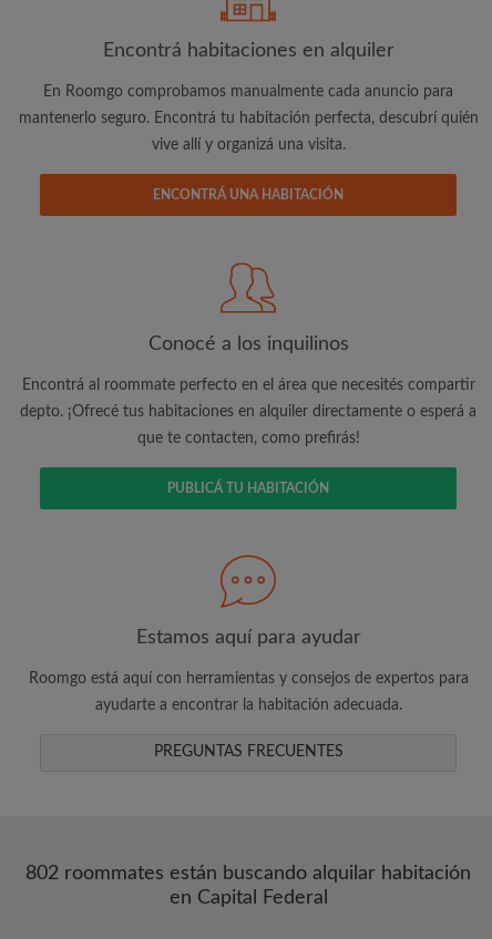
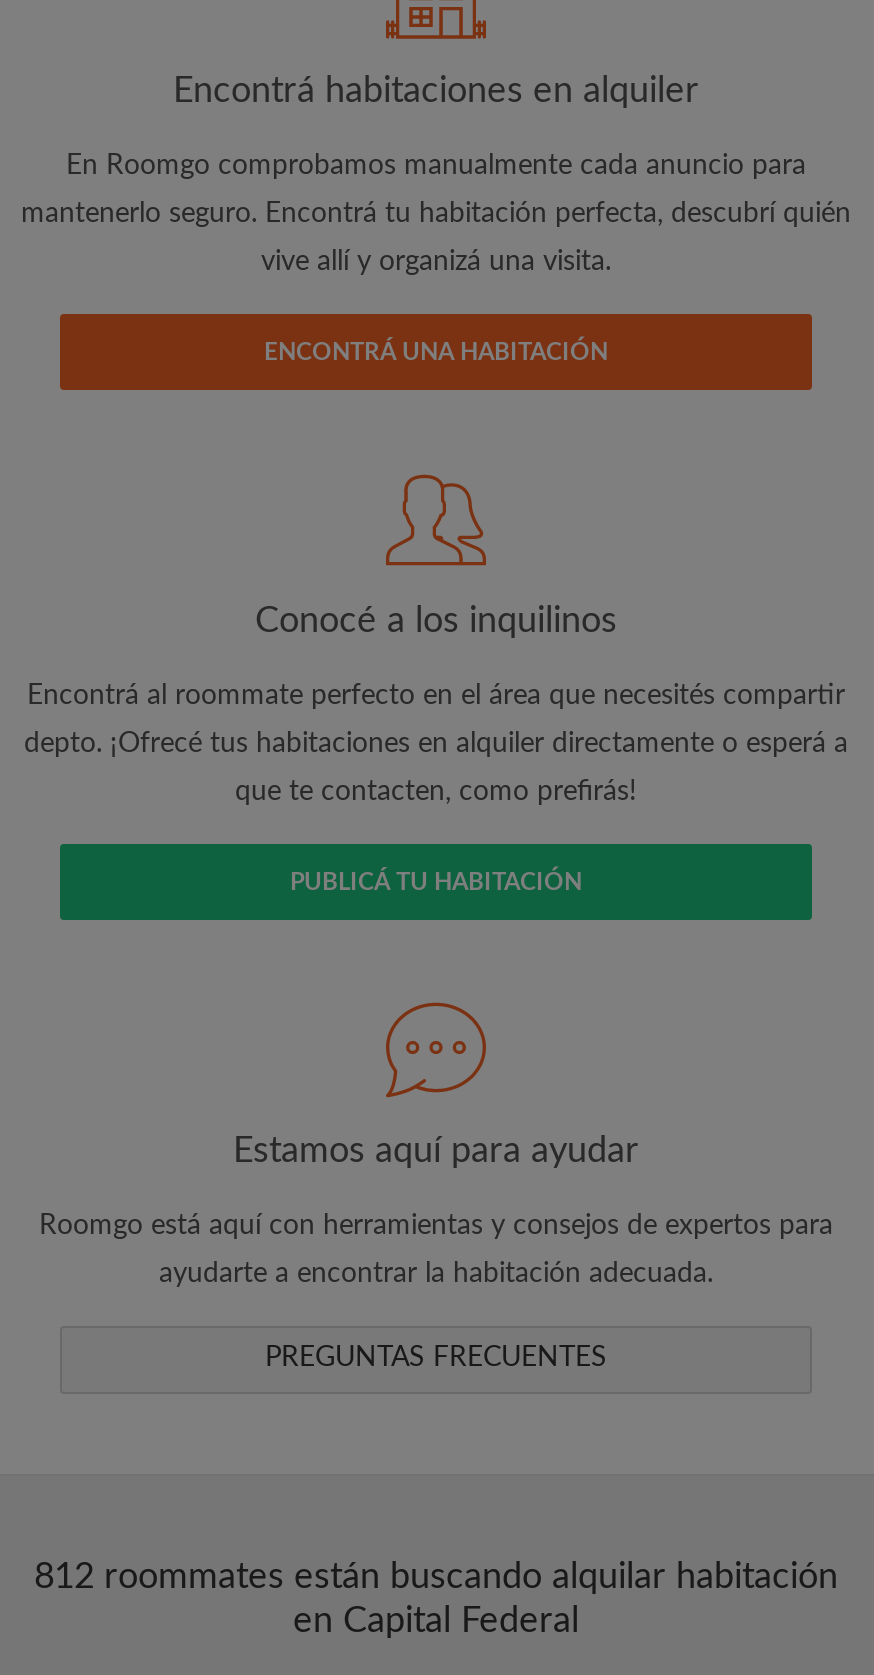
- 802 roommates están buscando alquilar habitación
+ 812 roommates están buscando alquilar habitación
